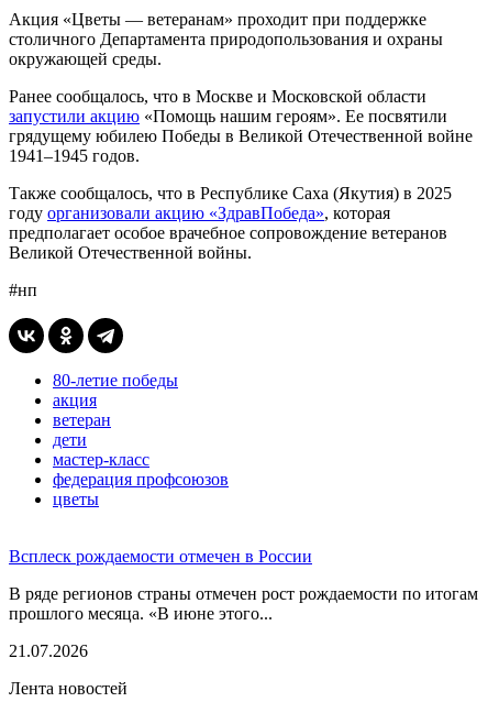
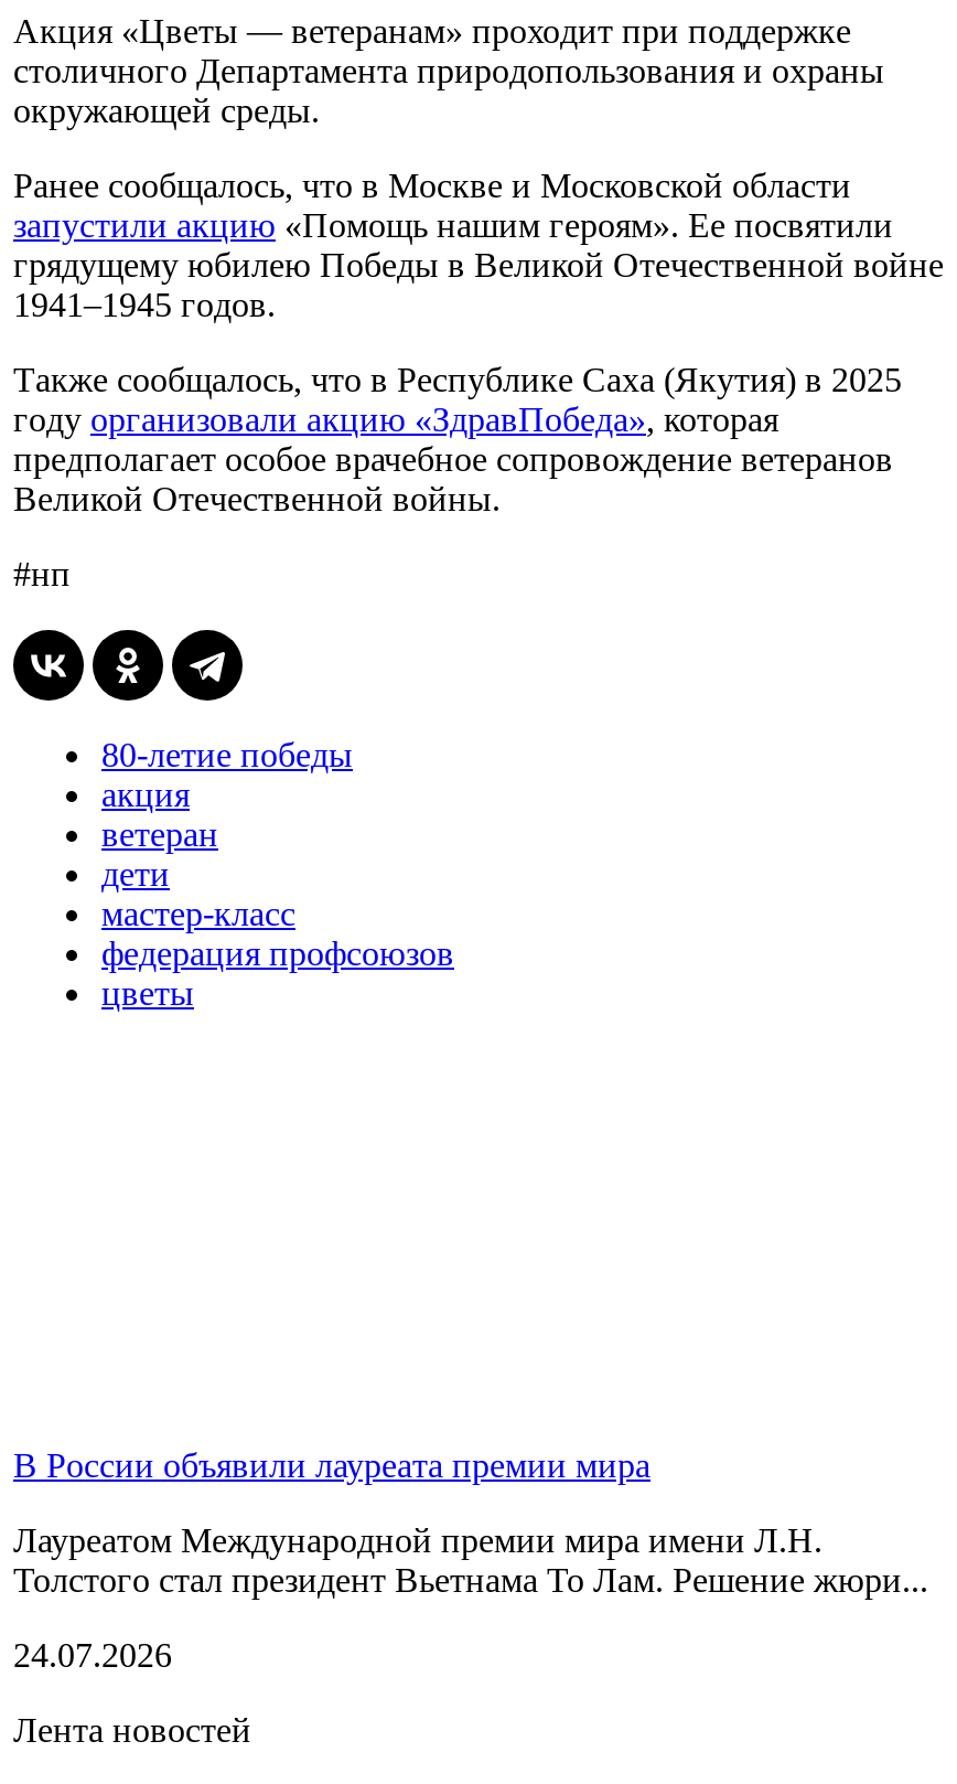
- Всплеск рождаемости отмечен в России
+ В России объявили лауреата премии мира

- В ряде регионов страны отмечен рост рождаемости по итогам
- прошлого месяца. «В июне этого...
+ Лауреатом Международной премии мира имени Л.Н.
+ Толстого стал президент Вьетнама То Лам. Решение жюри...

- 21.07.2026
+ 24.07.2026
